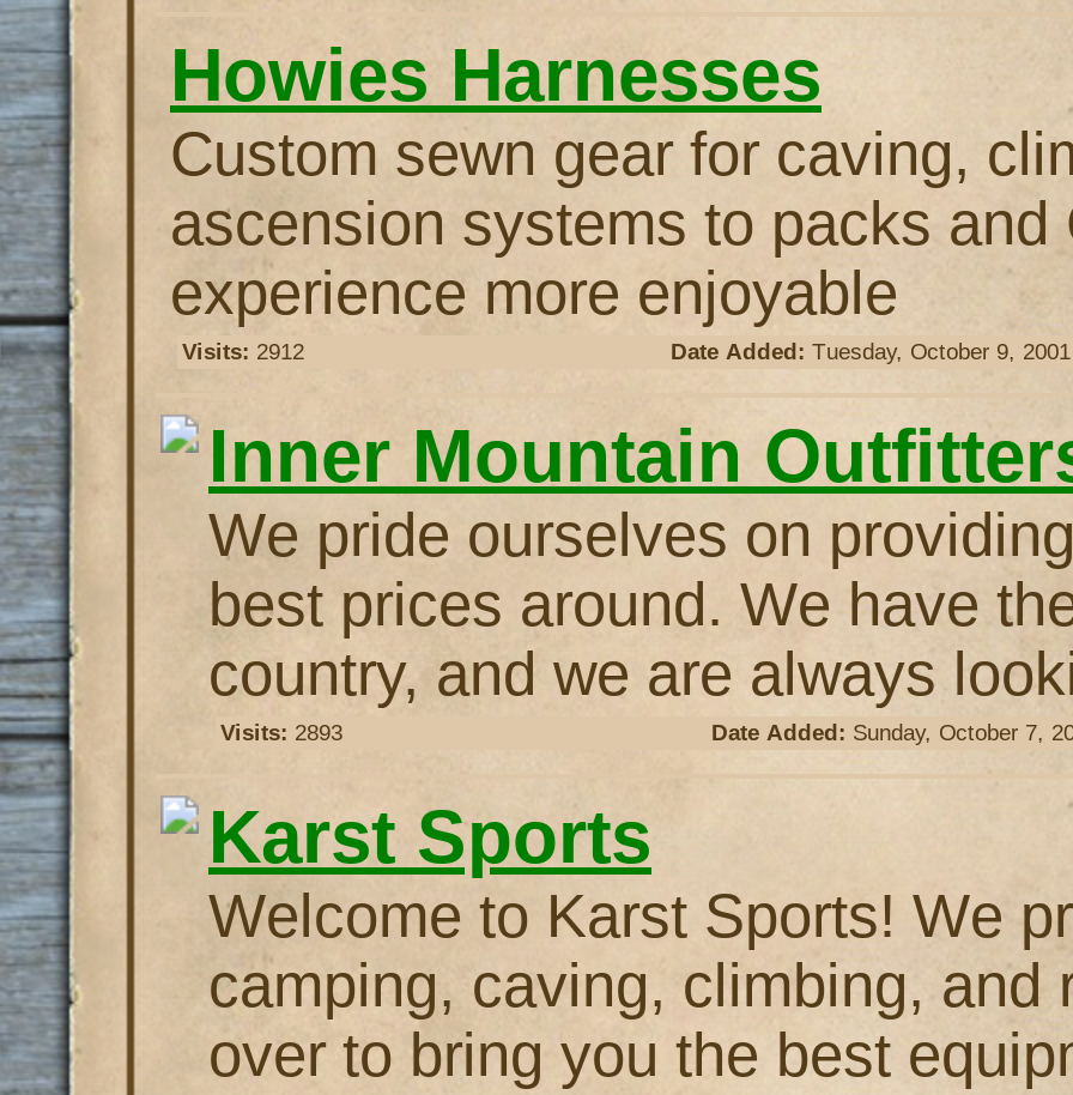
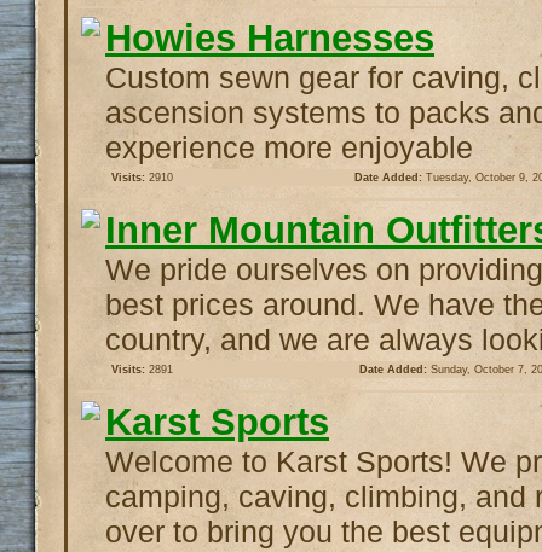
- Visits: 2912
+ Visits: 2910

- Visits: 2893
+ Visits: 2891
